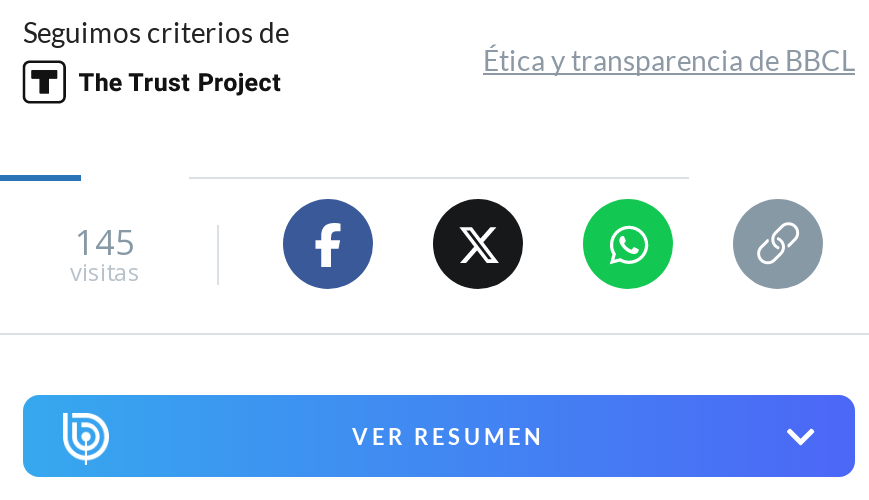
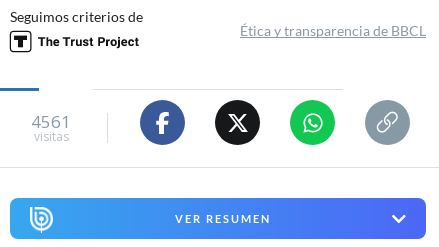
- 145
+ 4561
